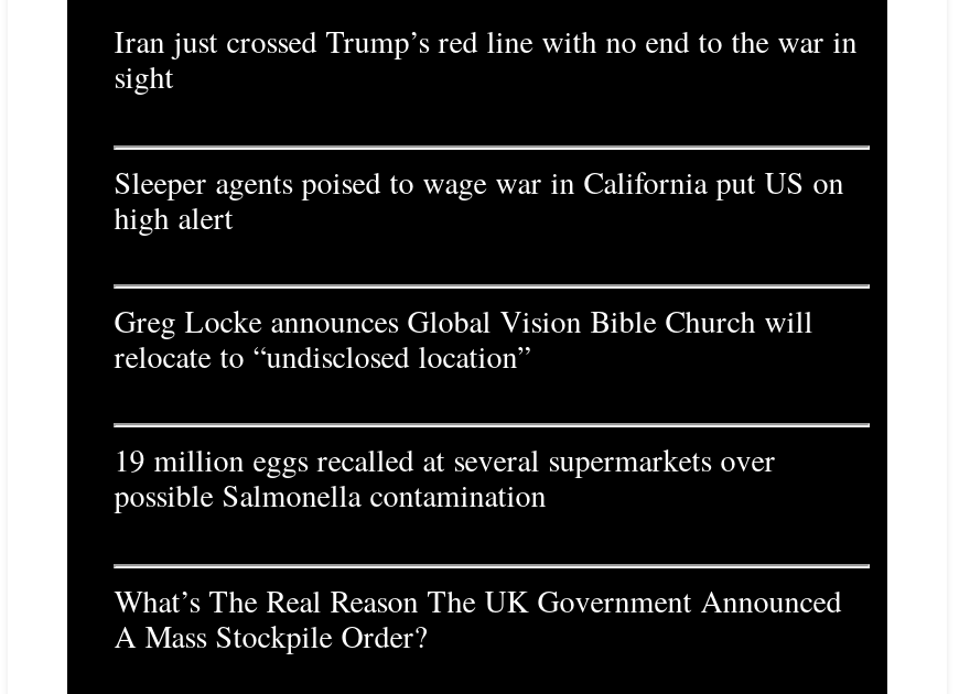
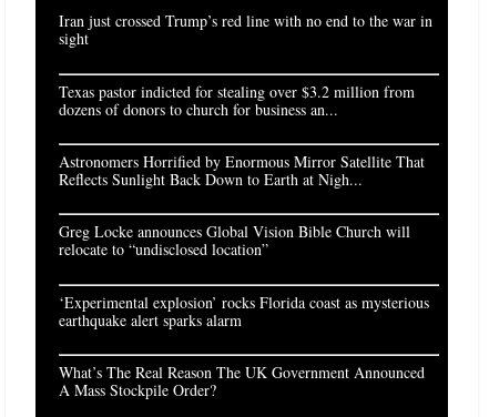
- Sleeper agents poised to wage war in California put US on
- high alert
+ Texas pastor indicted for stealing over $3.2 million from
+ dozens of donors to church for business an...
+ Astronomers Horrified by Enormous Mirror Satellite That
+ Reflects Sunlight Back Down to Earth at Nigh...

- 19 million eggs recalled at several supermarkets over
- possible Salmonella contamination
+ ‘Experimental explosion’ rocks Florida coast as mysterious
+ earthquake alert sparks alarm
